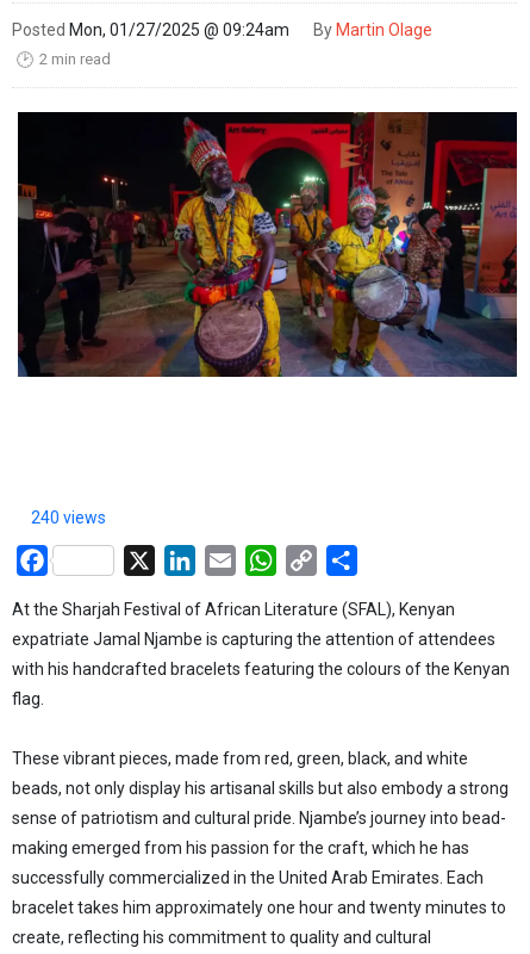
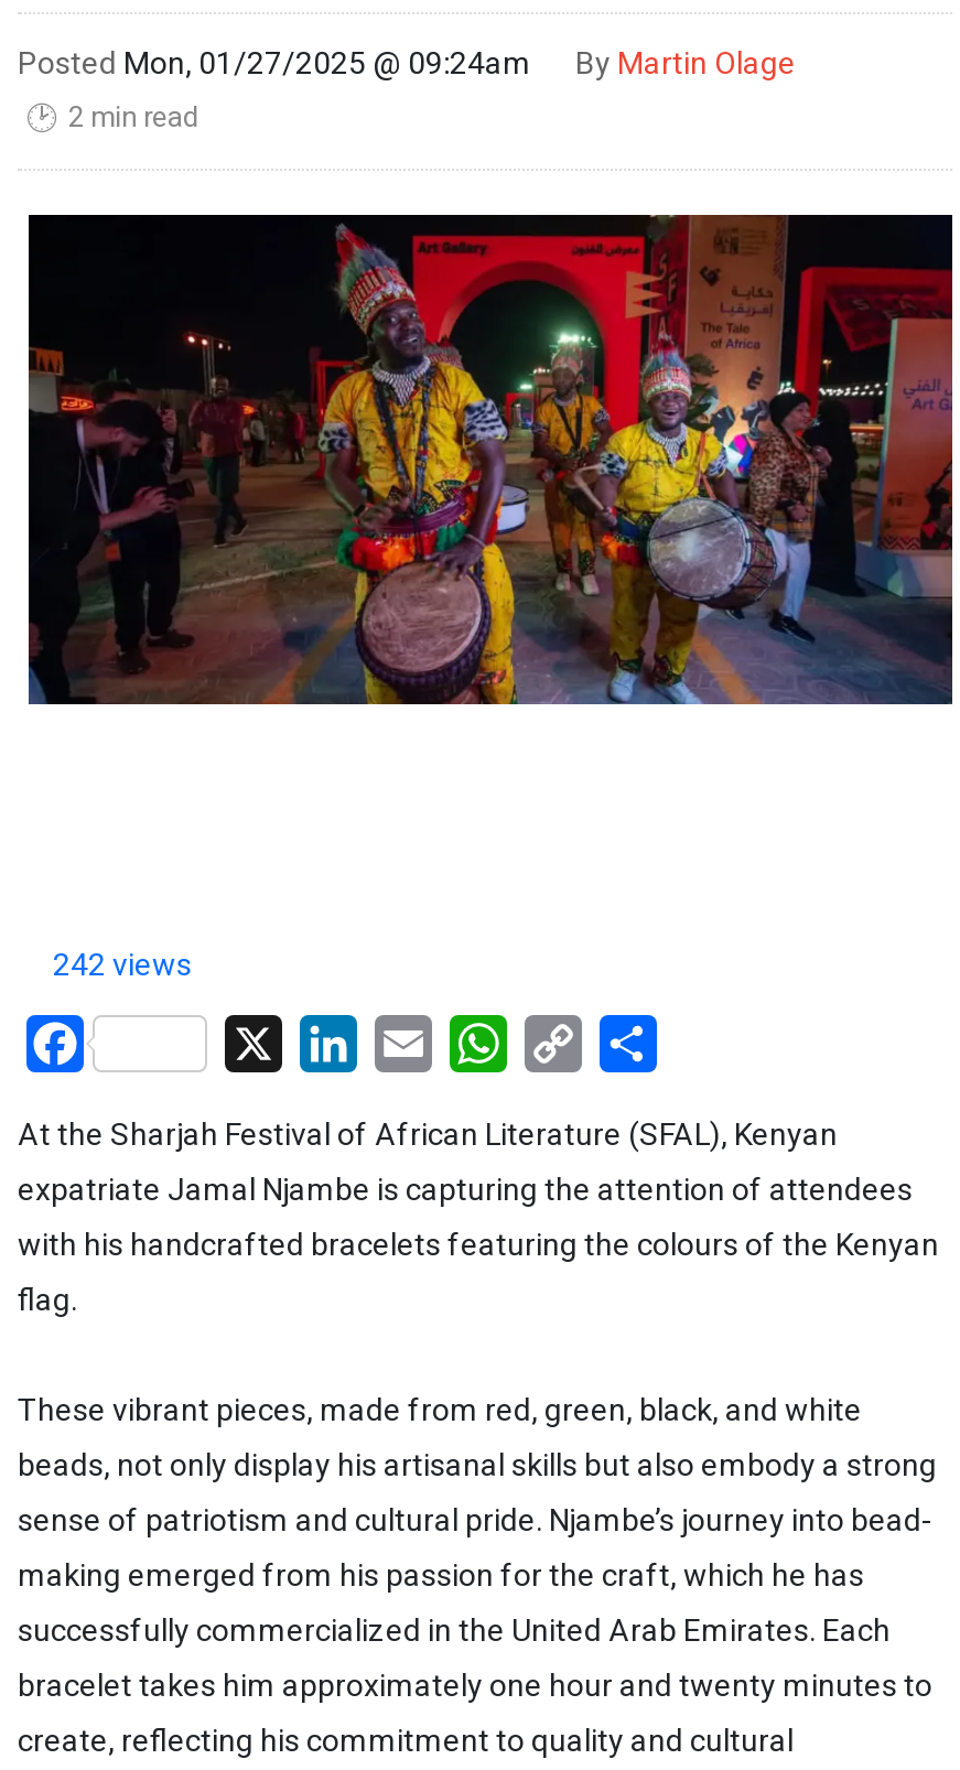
- 240 views
+ 242 views
